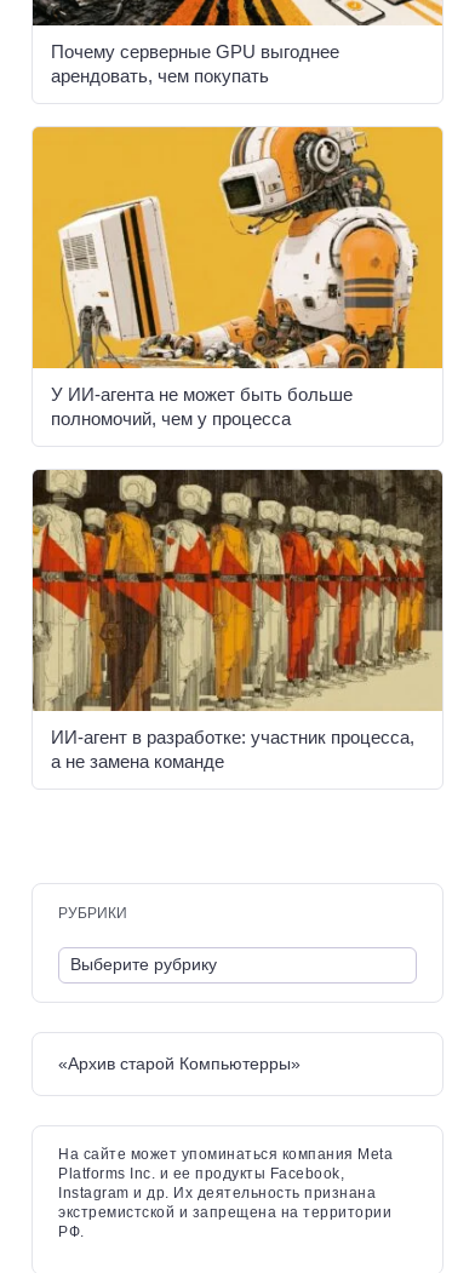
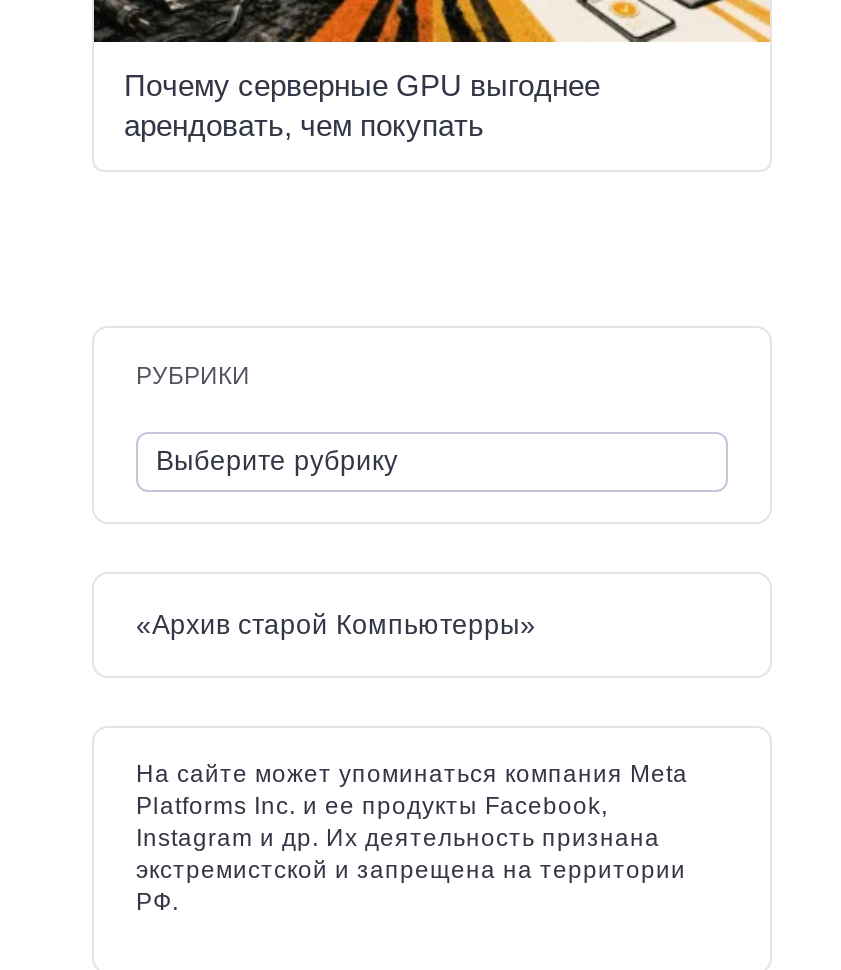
- [image]
- У ИИ-агента не может быть больше
- полномочий, чем у процесса

- [image]
- ИИ-агент в разработке: участник процесса,
- а не замена команде
